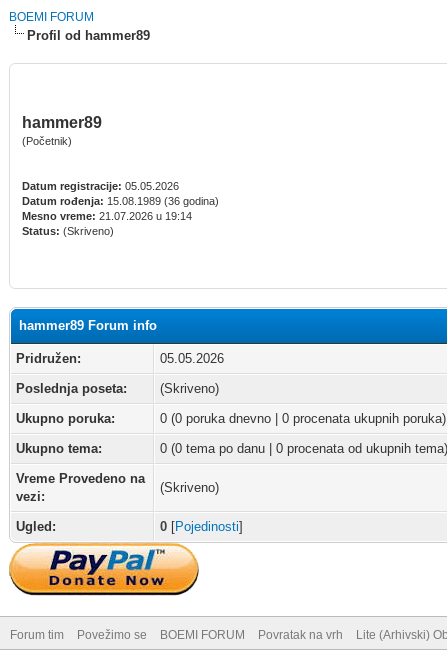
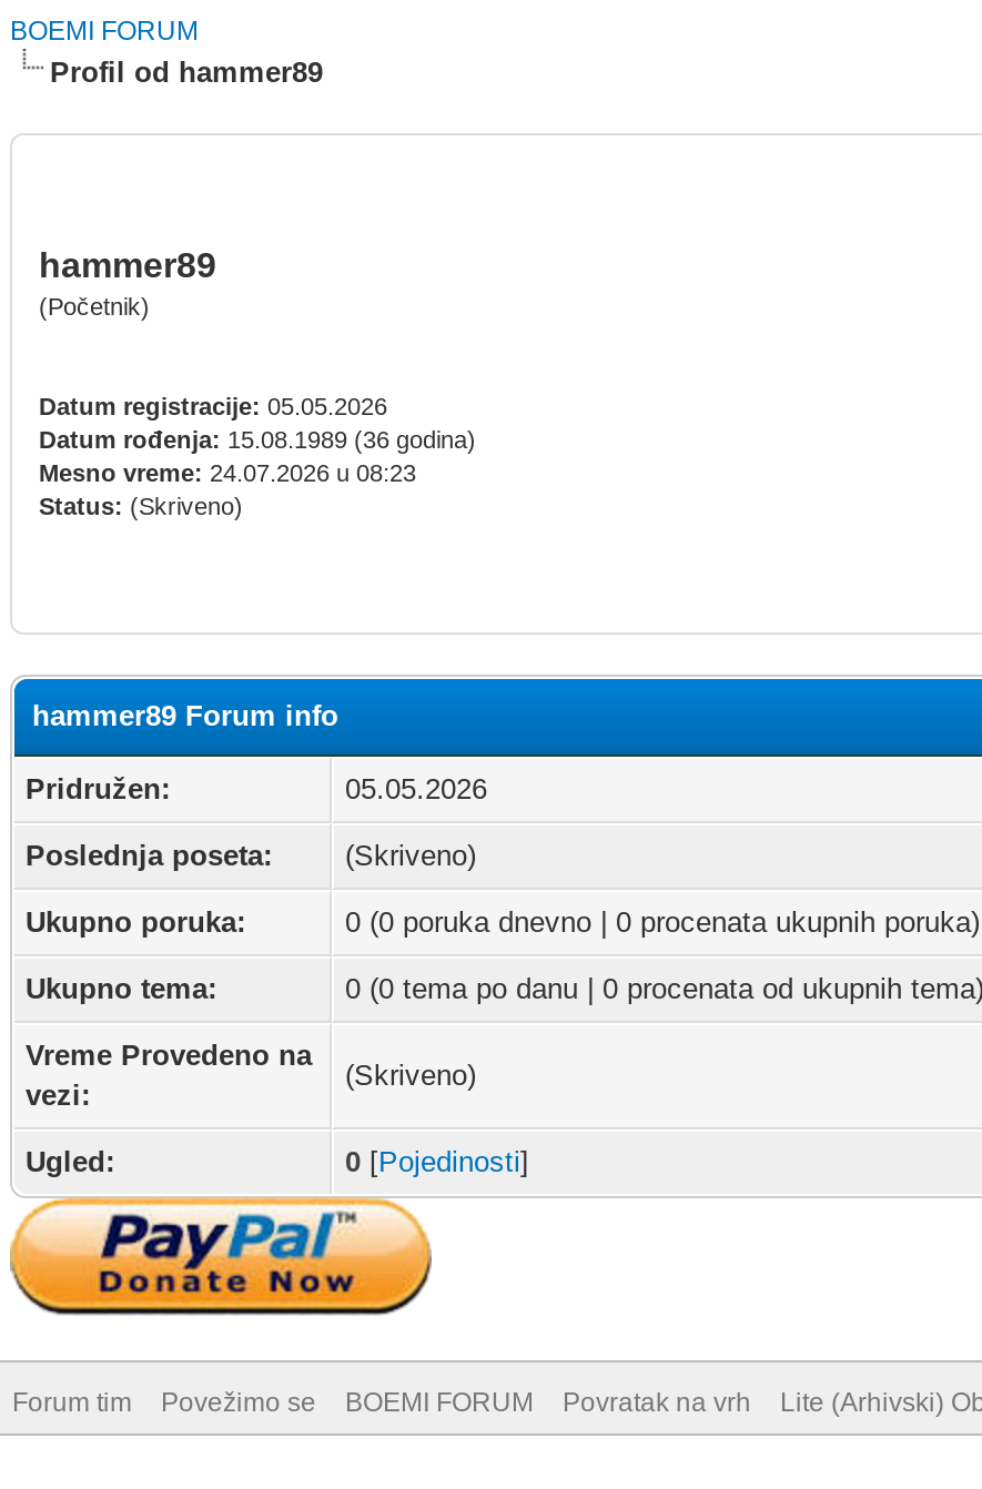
- Mesno vreme: 21.07.2026 u 19:14
+ Mesno vreme: 24.07.2026 u 08:23
